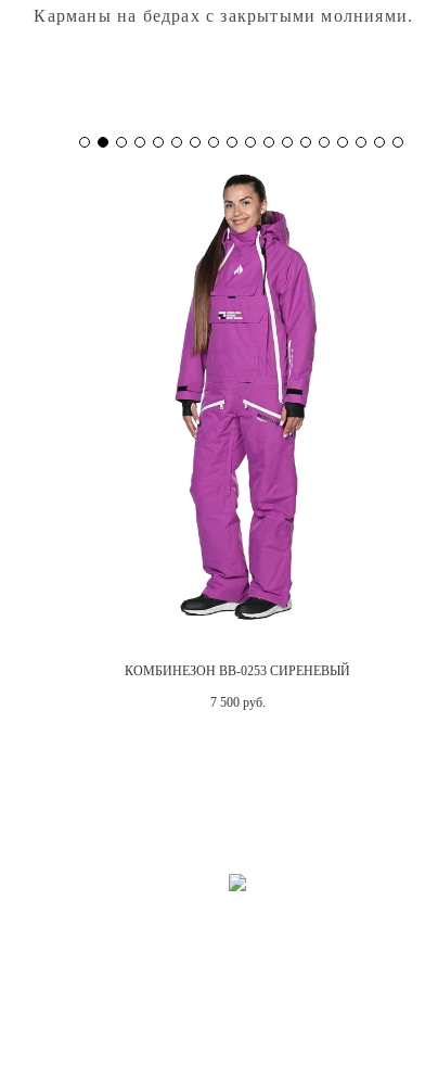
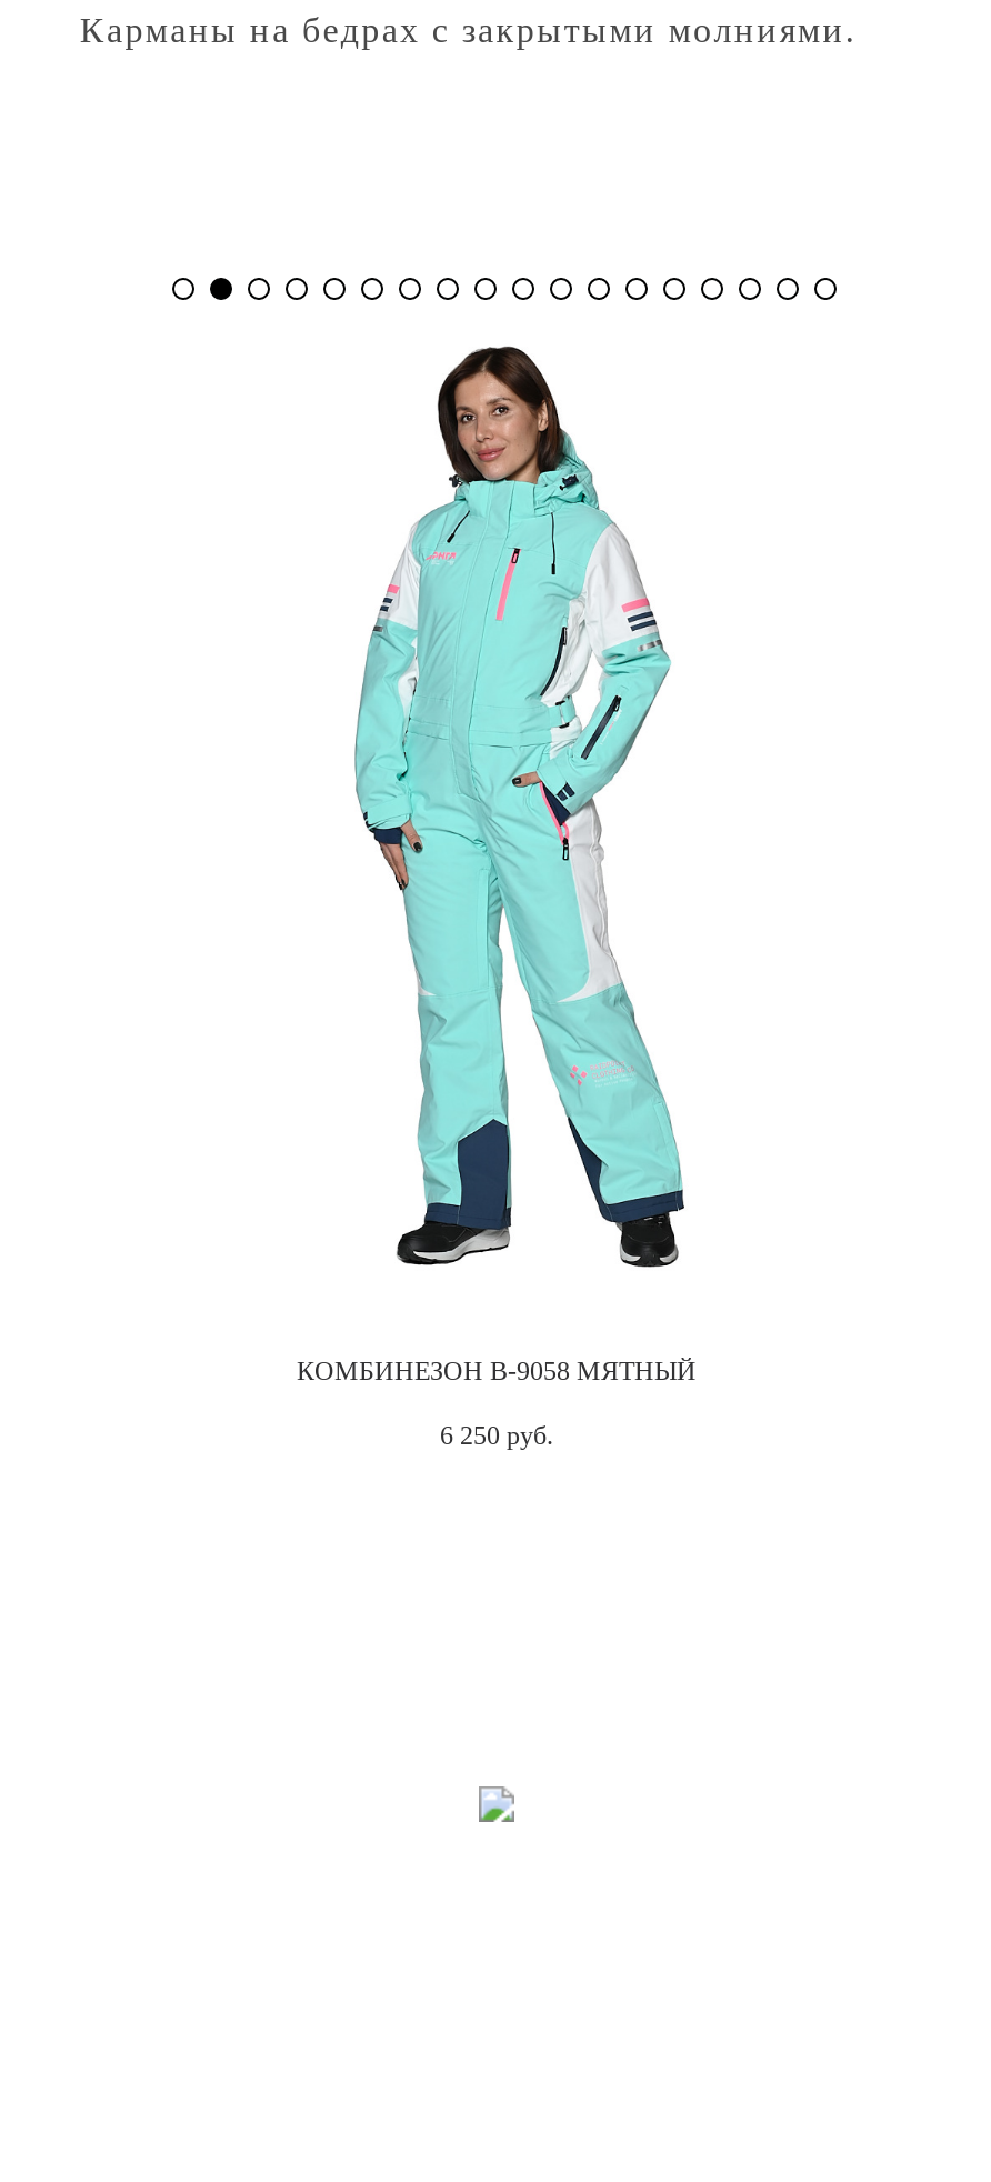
- [image]
- КОМБИНЕЗОН BB-0253 СИРЕНЕВЫЙ
+ [image]
+ КОМБИНЕЗОН B-9058 МЯТНЫЙ

- 7 500 руб.
+ 6 250 руб.
